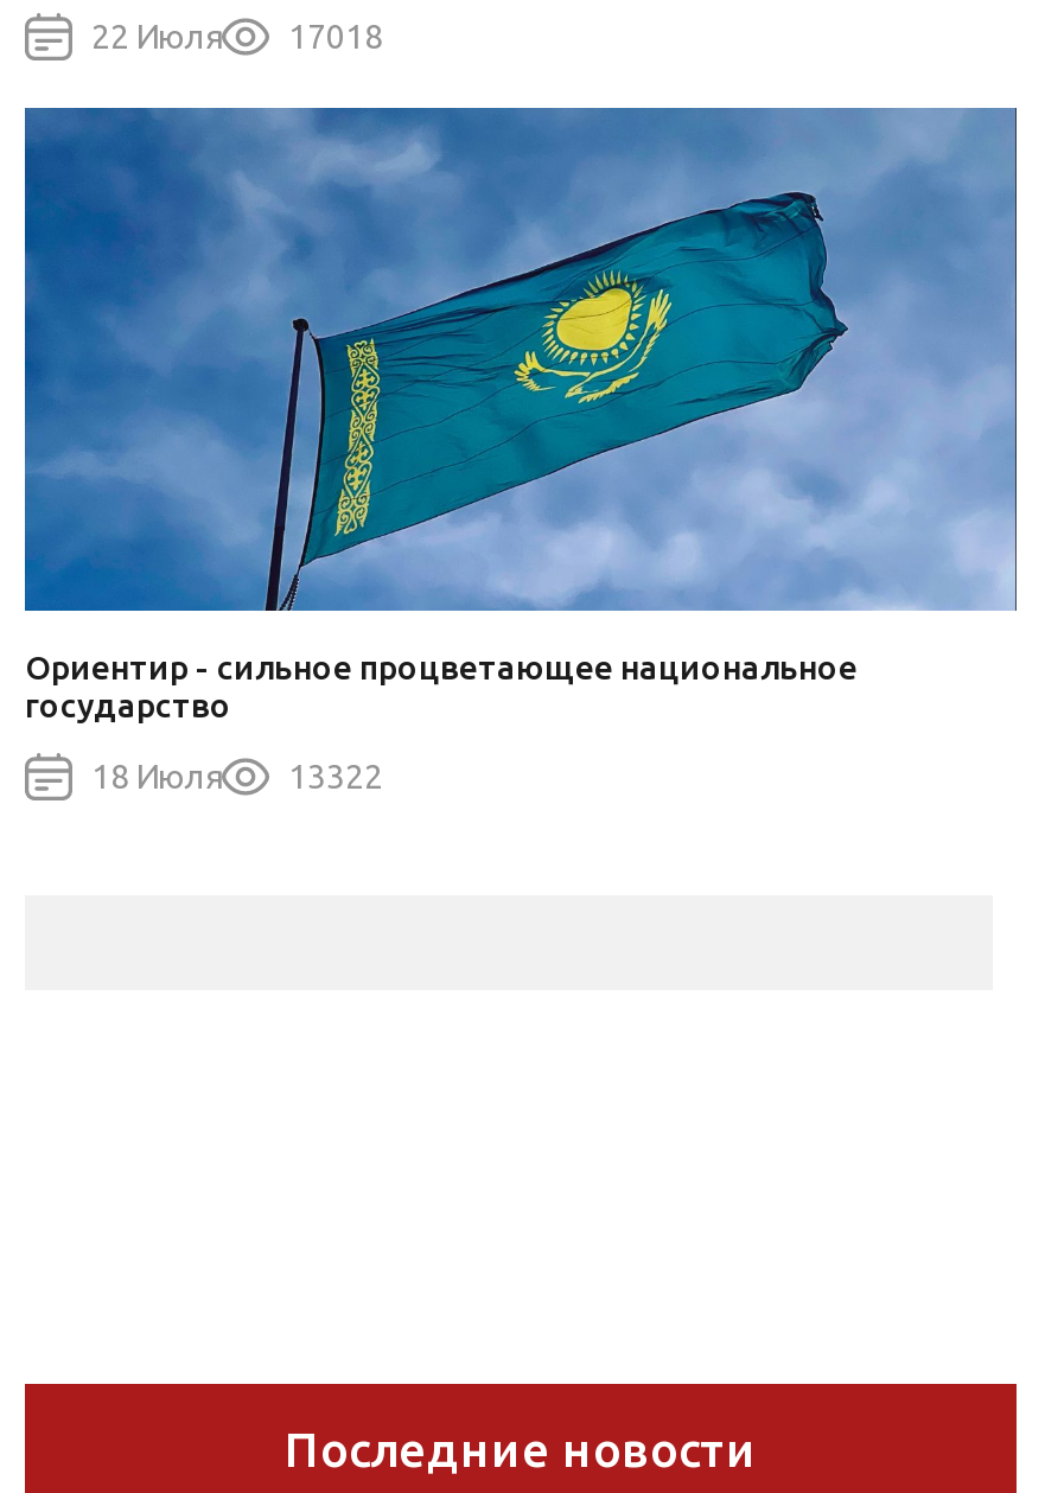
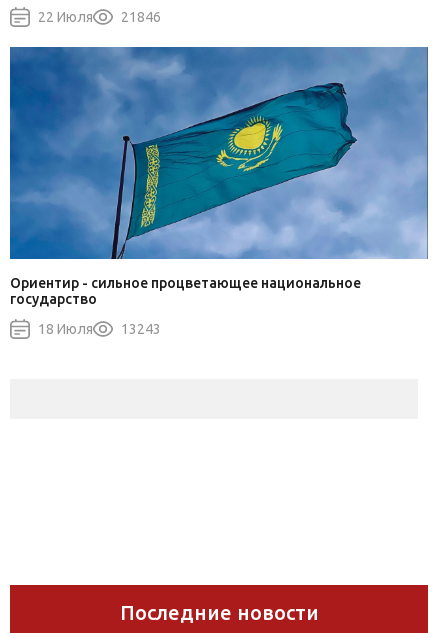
- 22 Июля 17018
+ 22 Июля 21846

- 18 Июля 13322
+ 18 Июля 13243
